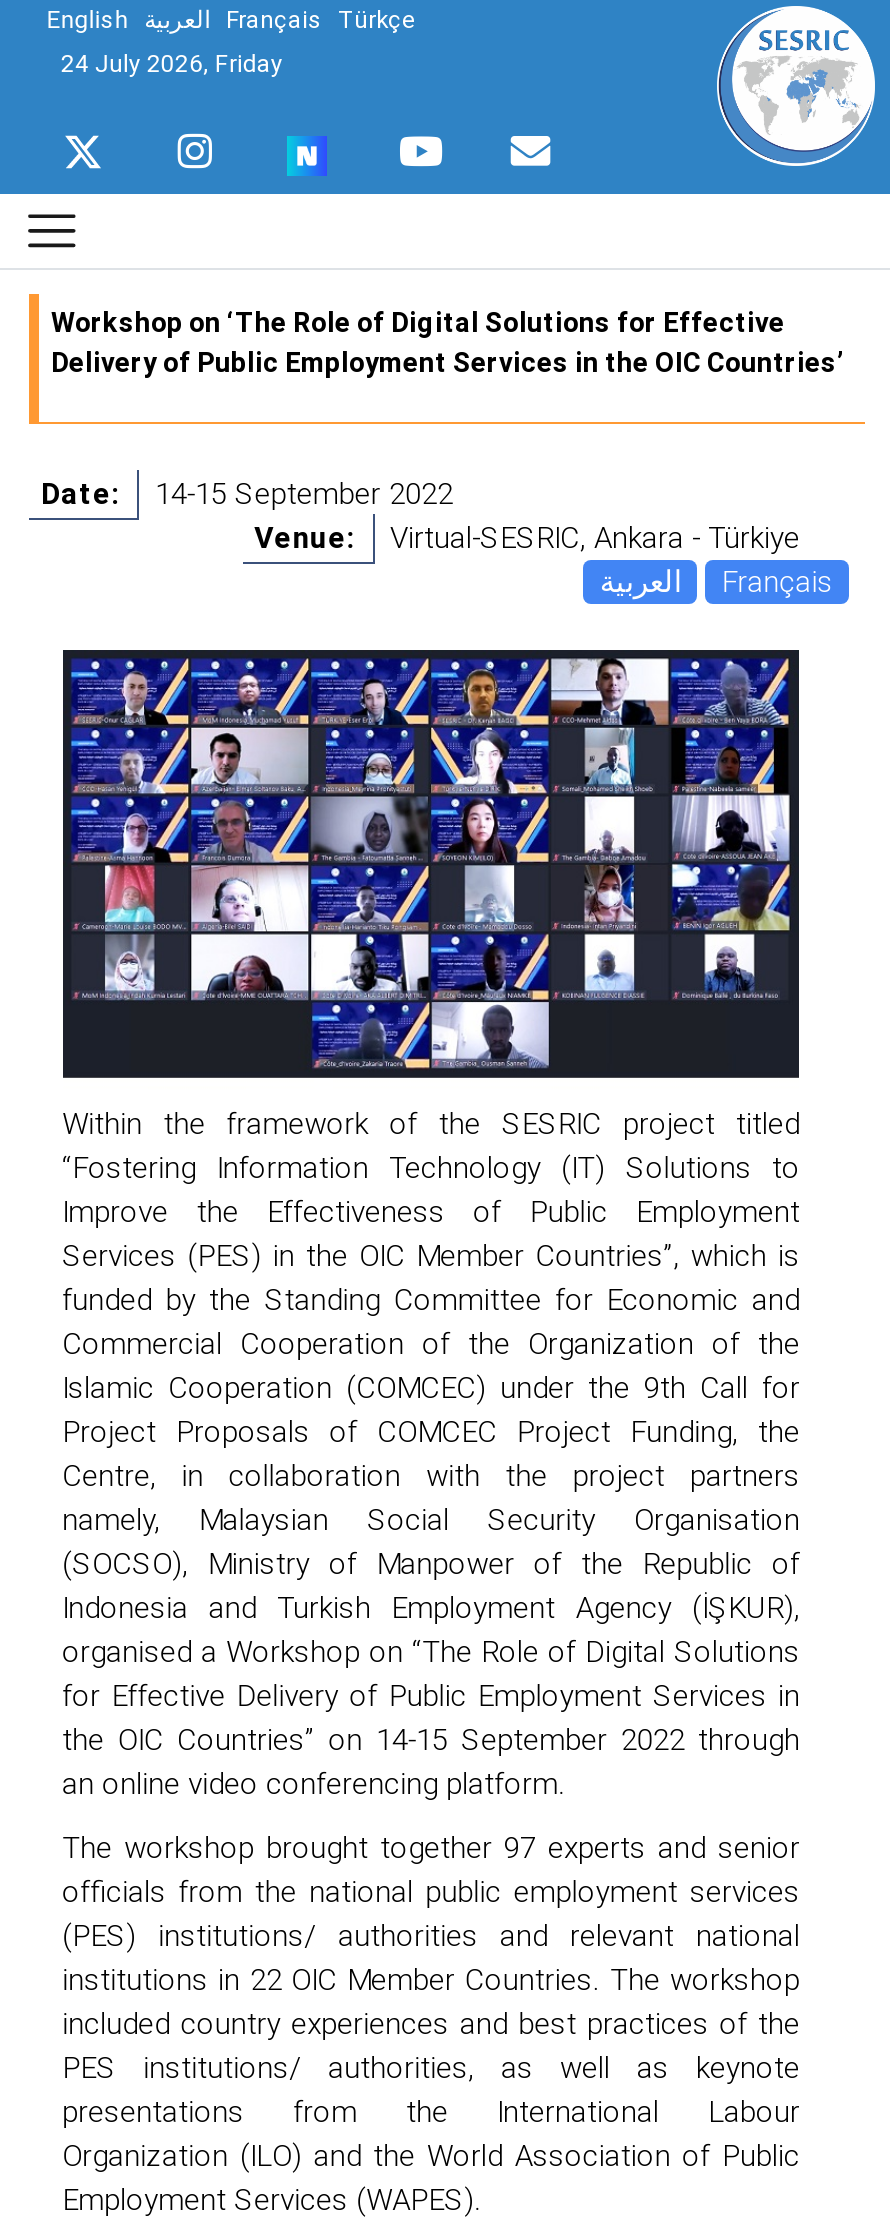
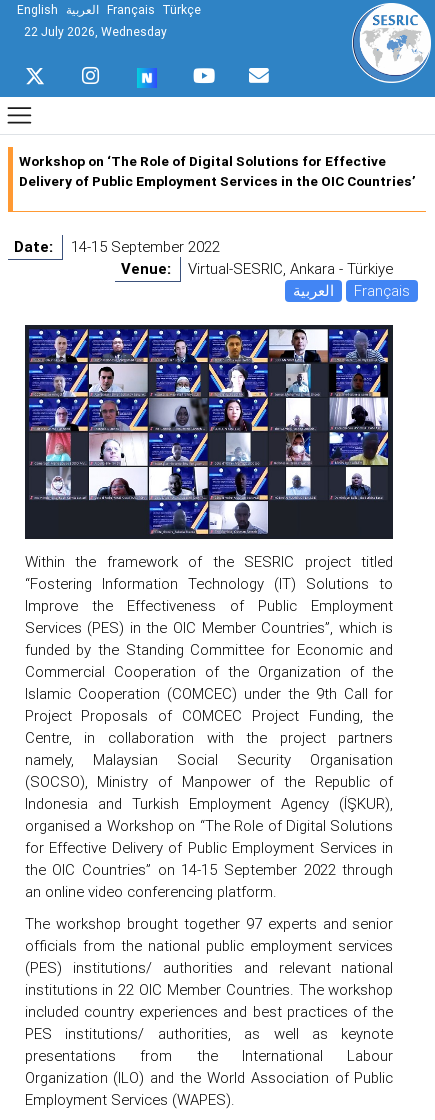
- 24 July 2026, Friday
+ 22 July 2026, Wednesday
